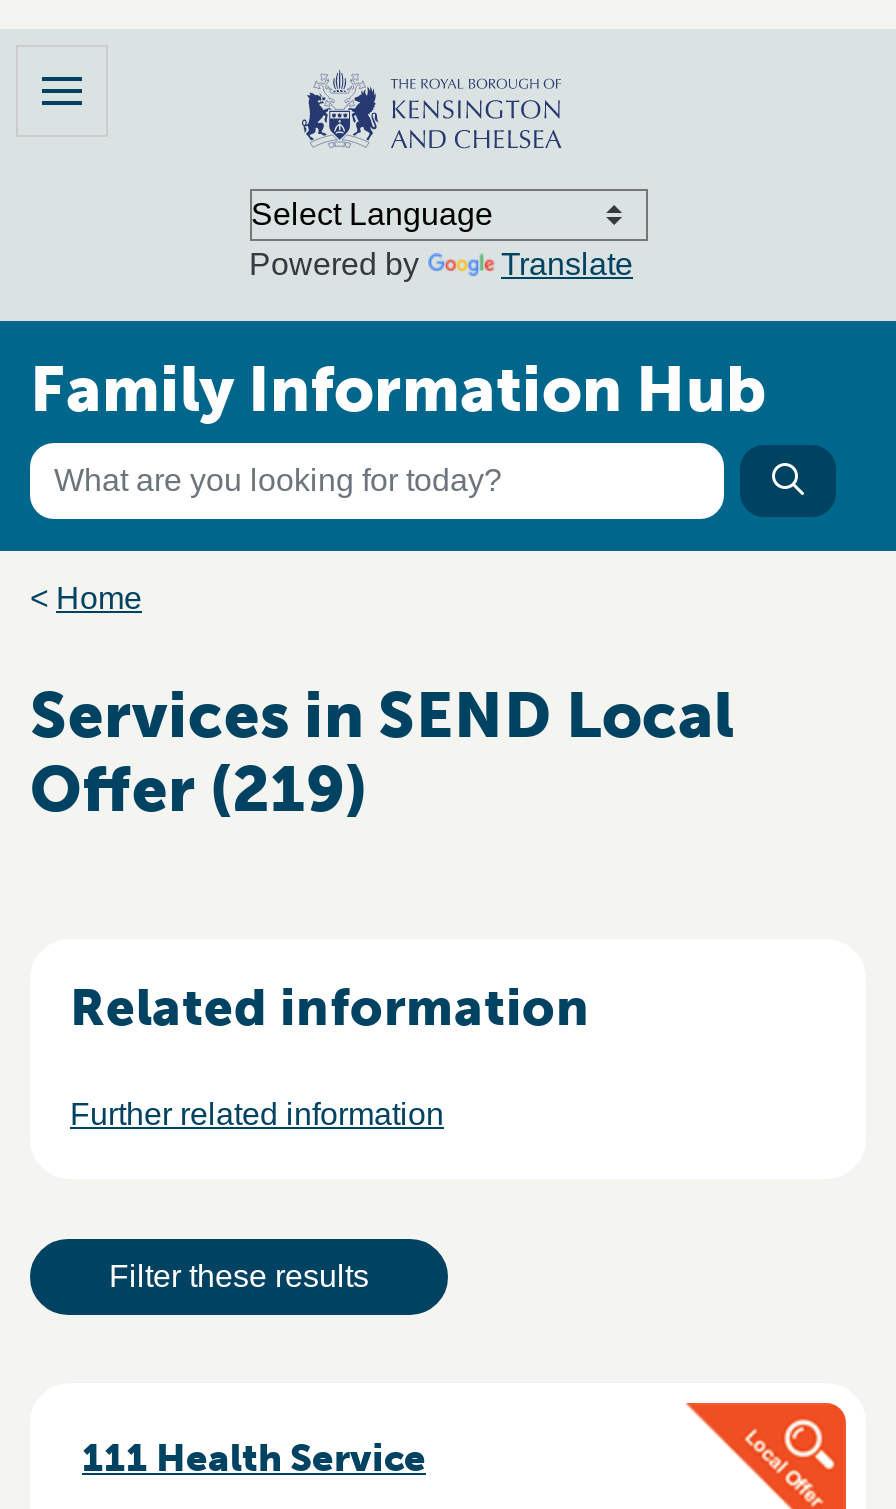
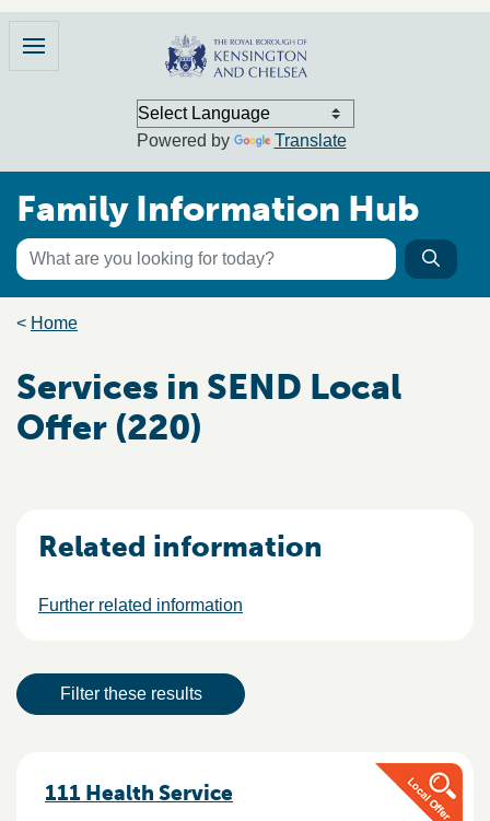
- Offer (219)
+ Offer (220)
